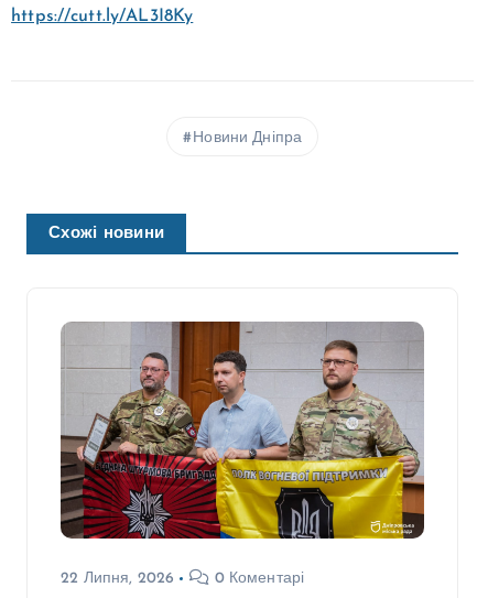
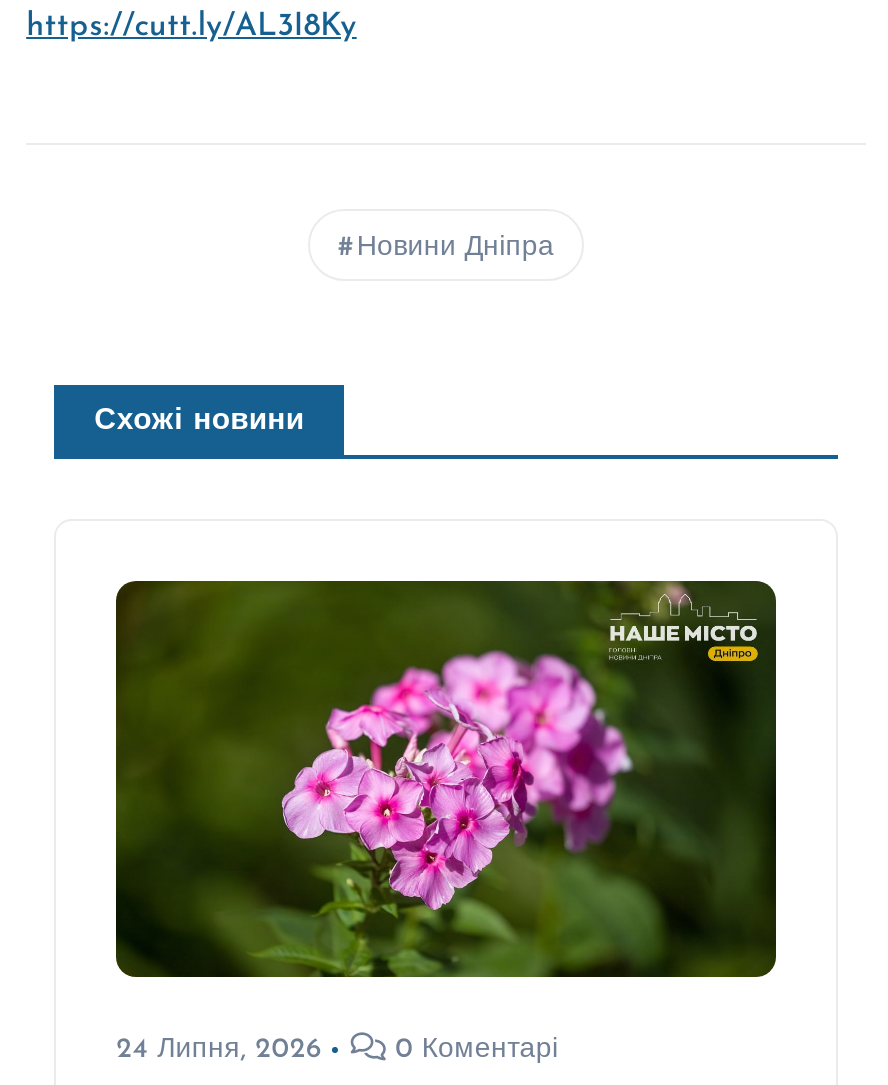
- [image]
- 22 Липня, 2026
+ [image]
+ 24 Липня, 2026
